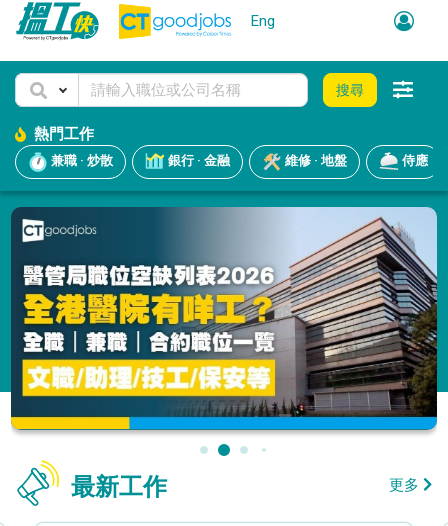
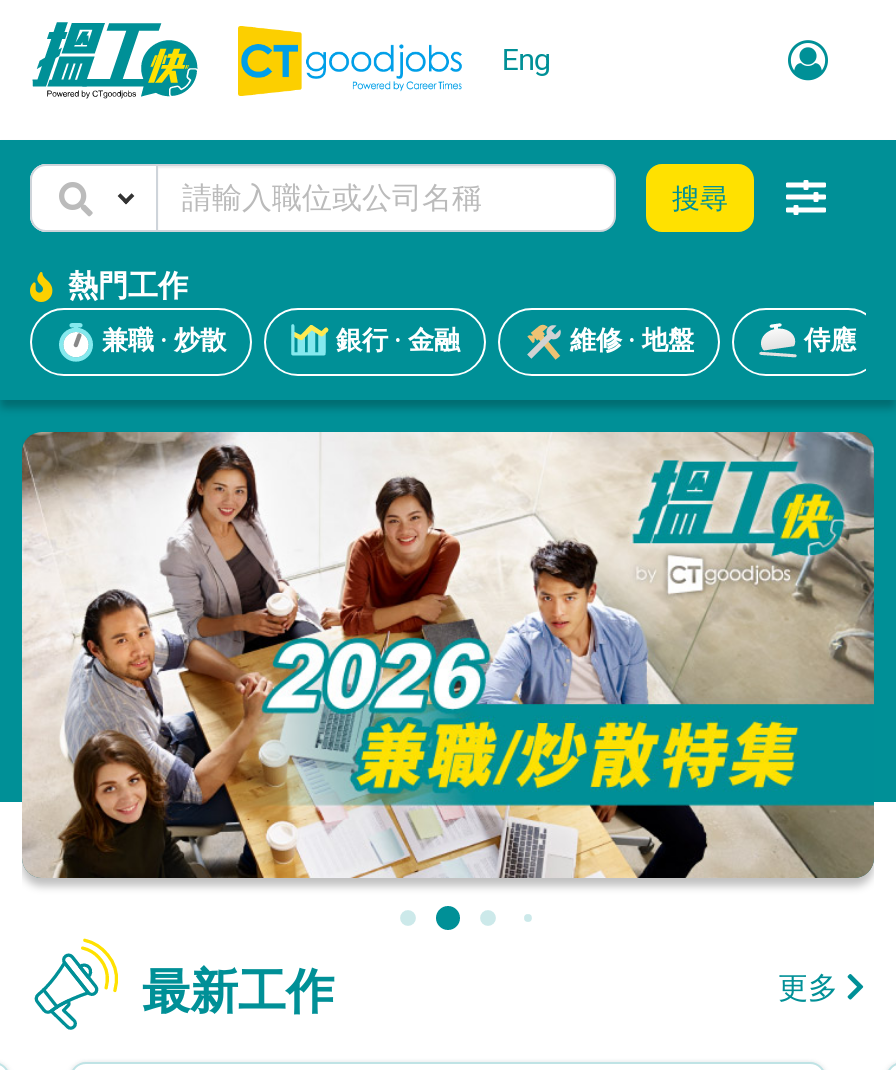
- [image]
+ [image]
